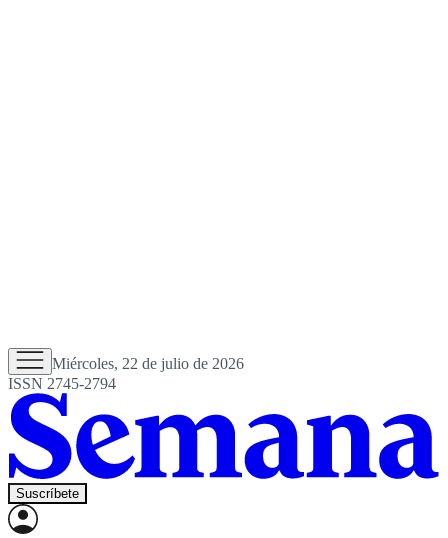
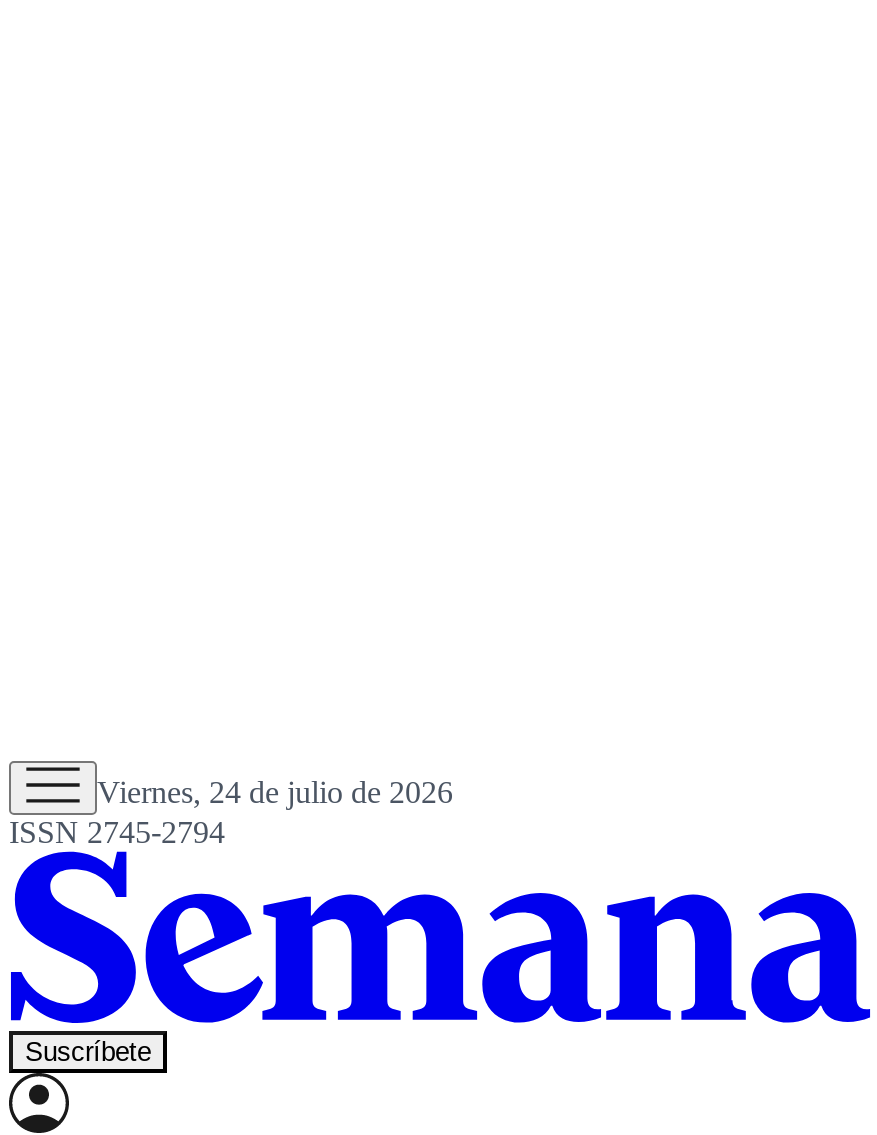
- Miércoles, 22 de julio de 2026
+ Viernes, 24 de julio de 2026
